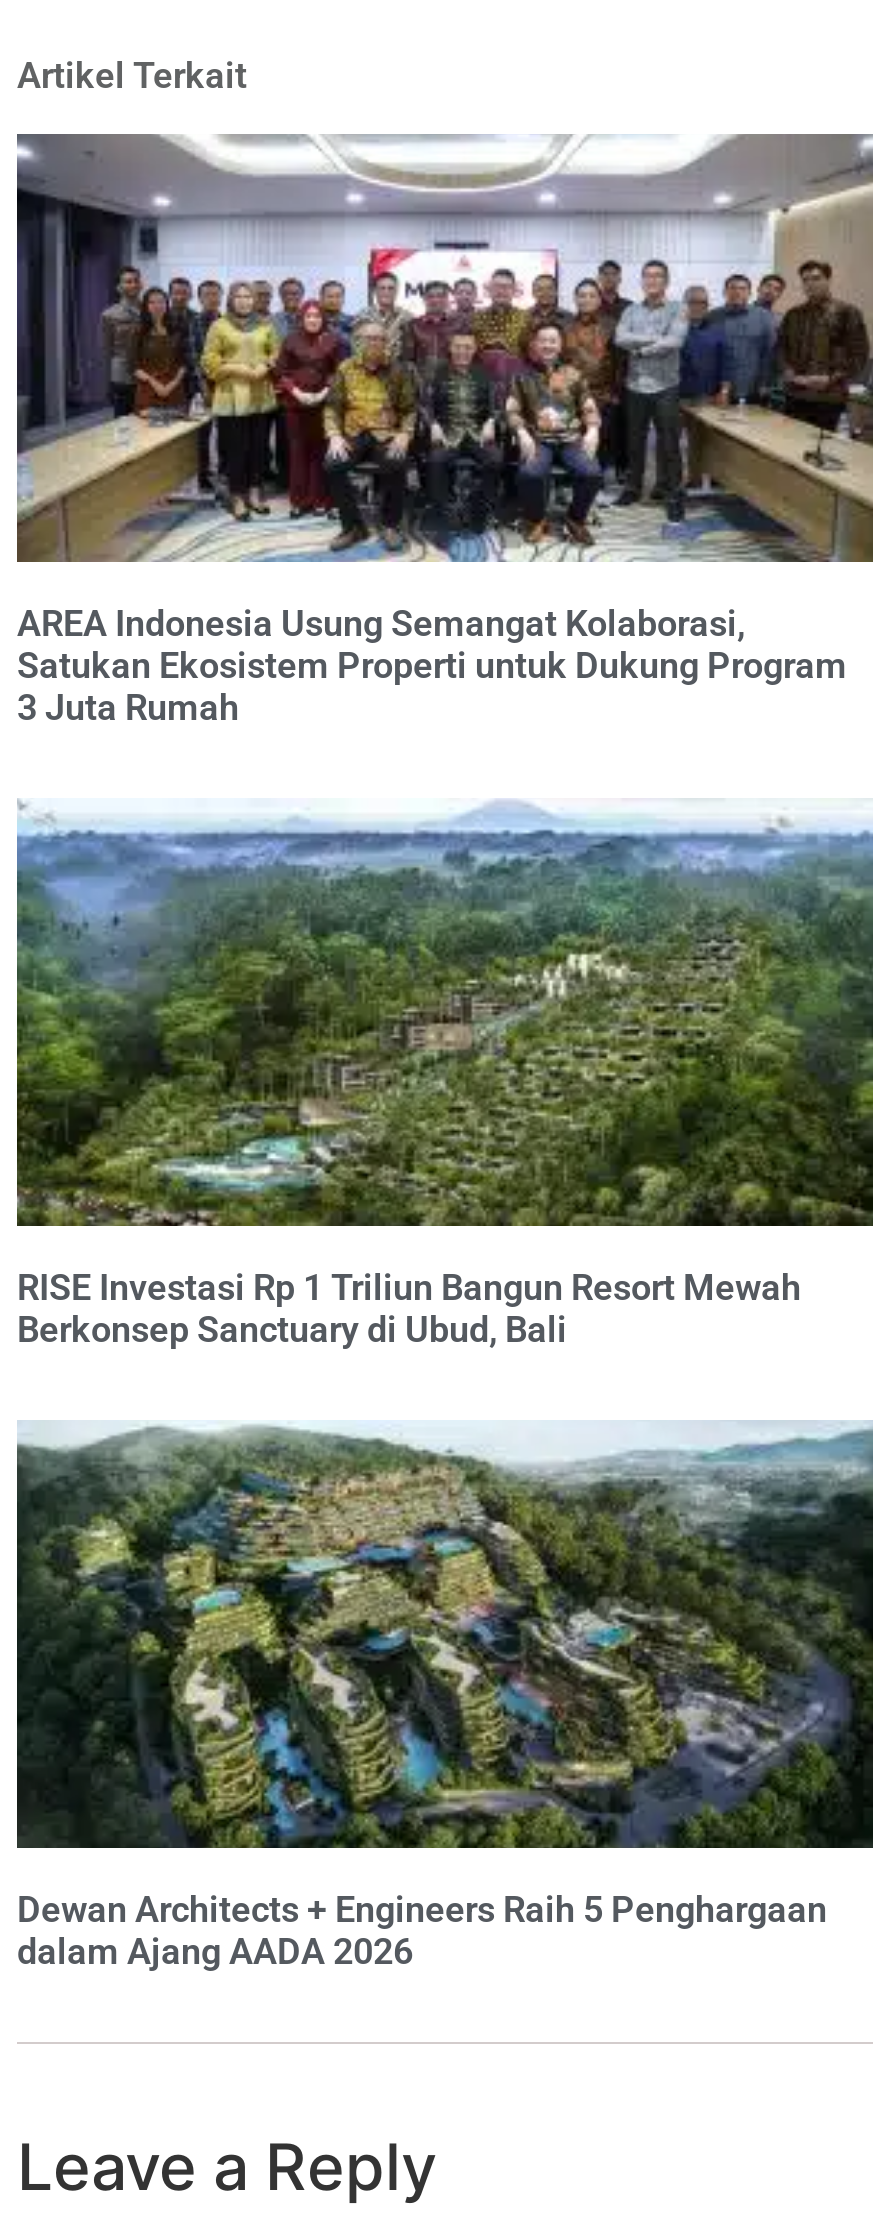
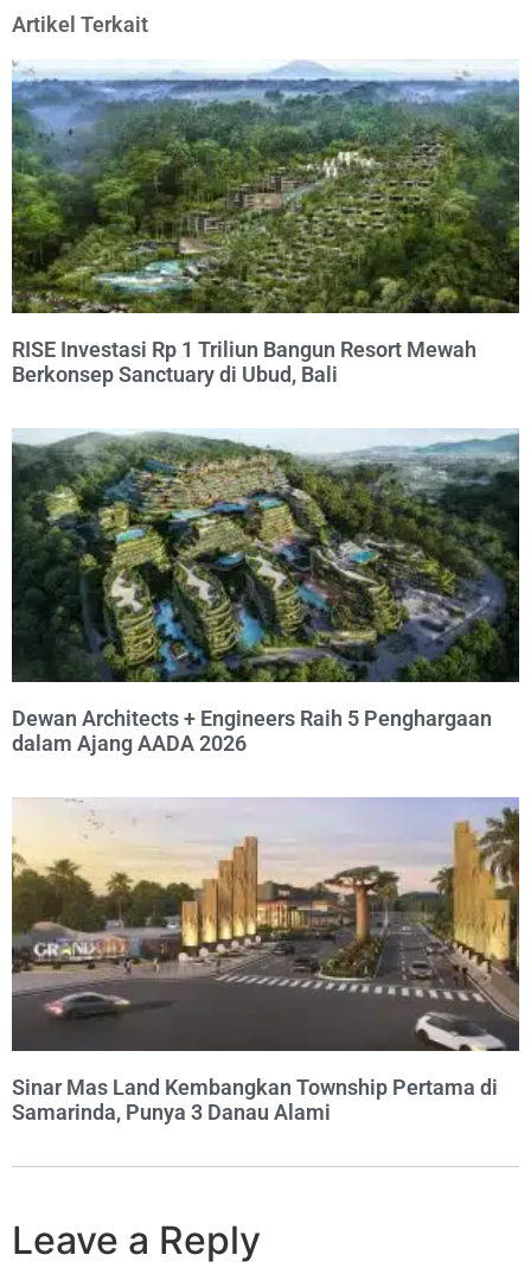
- [image]
- AREA Indonesia Usung Semangat Kolaborasi,
- Satukan Ekosistem Properti untuk Dukung Program
- 3 Juta Rumah

moved up: [image] | RISE Investasi Rp 1 Triliun Bangun Resort Mewah | Berkonsep Sanctuary di Ubud, Bali | Dewan Architects + Engineers Raih 5 Penghargaan | dalam Ajang AADA 2026

+ [image]
+ Sinar Mas Land Kembangkan Township Pertama di
+ Samarinda, Punya 3 Danau Alami
